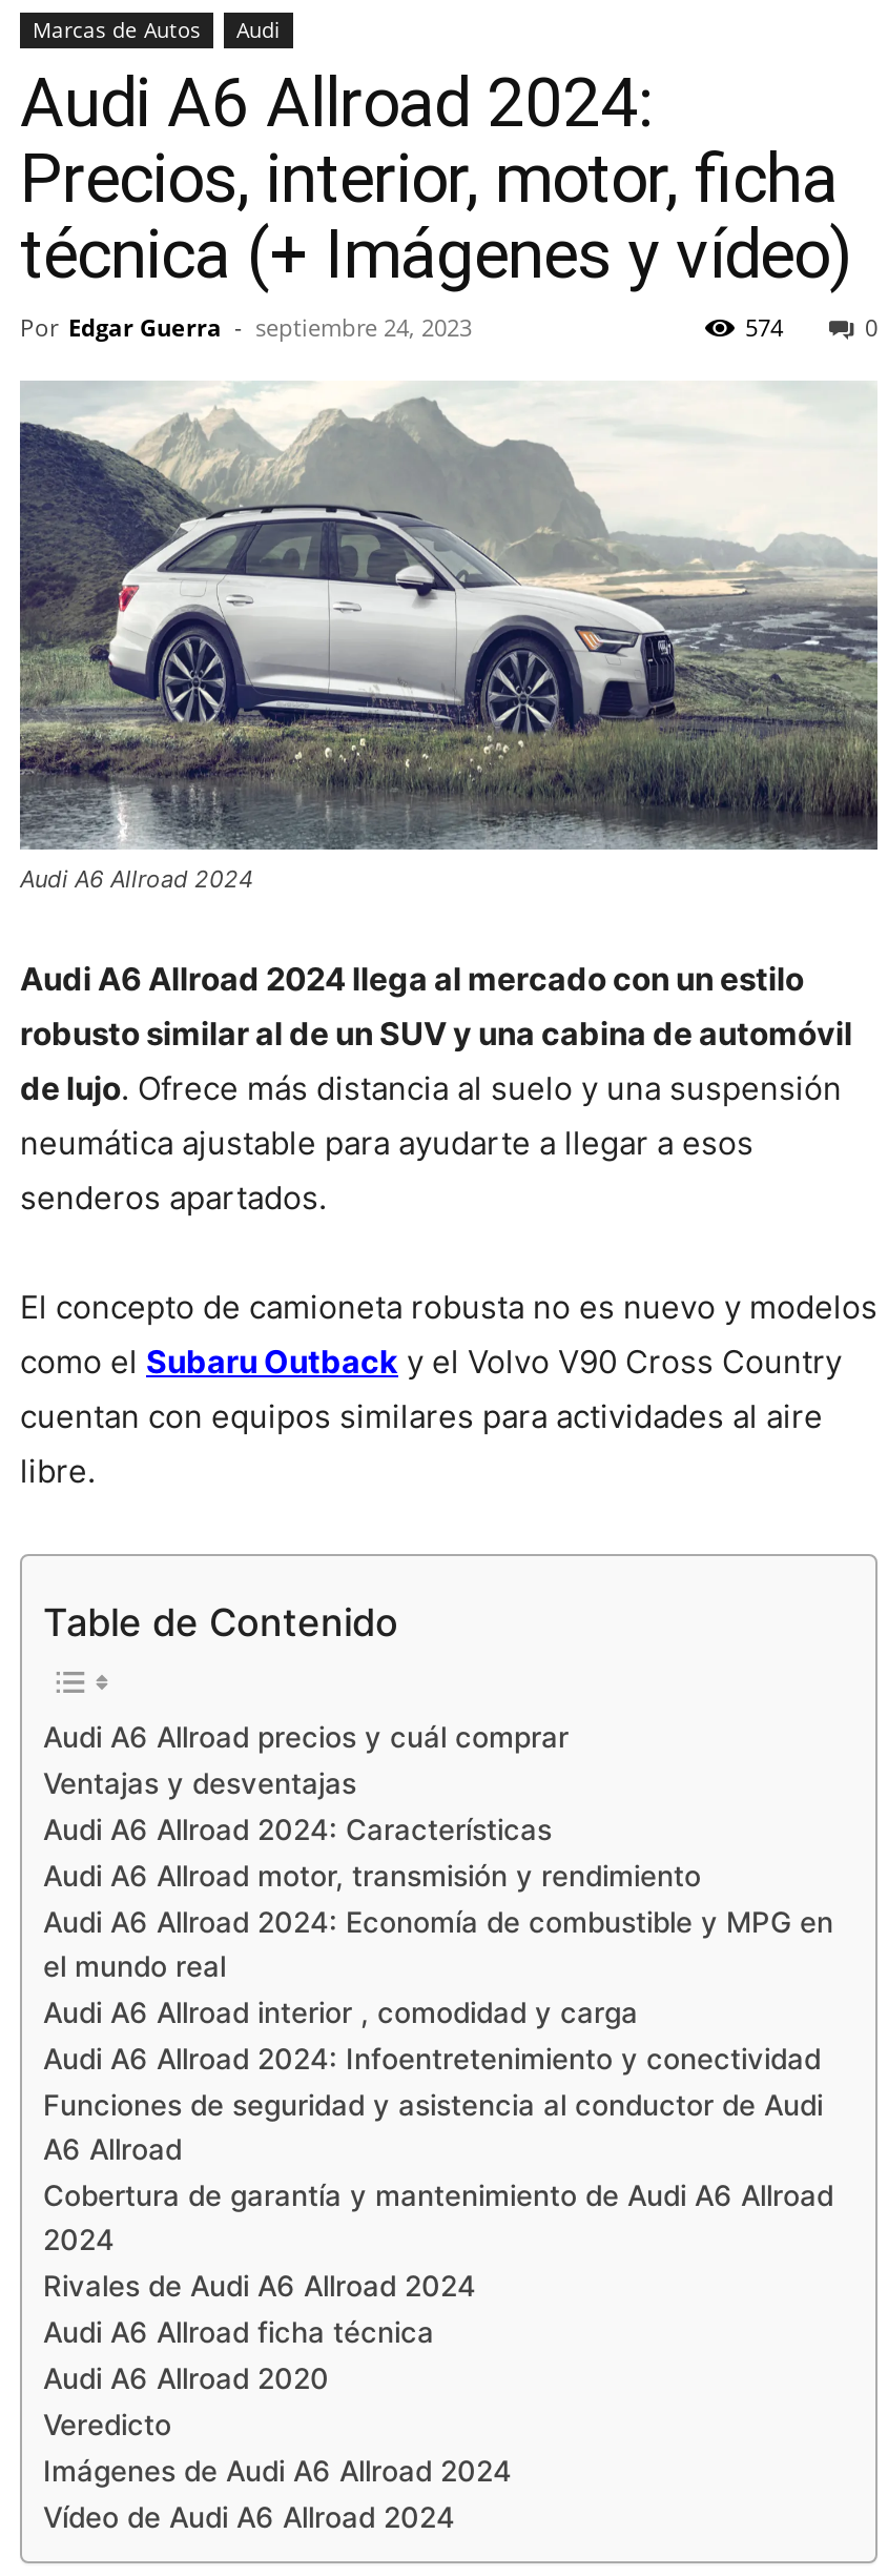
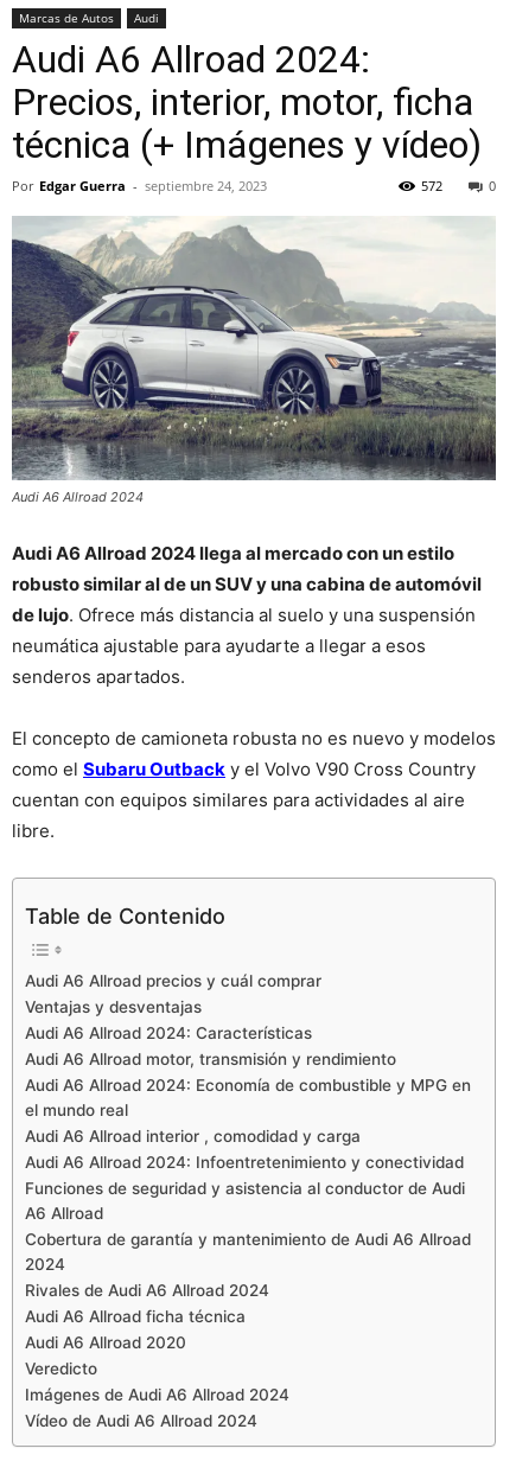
- 574
+ 572
